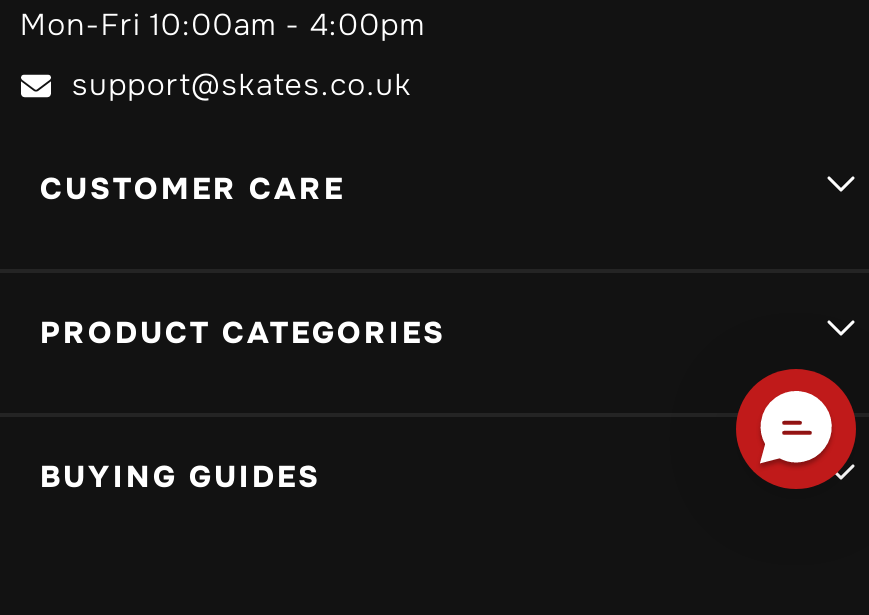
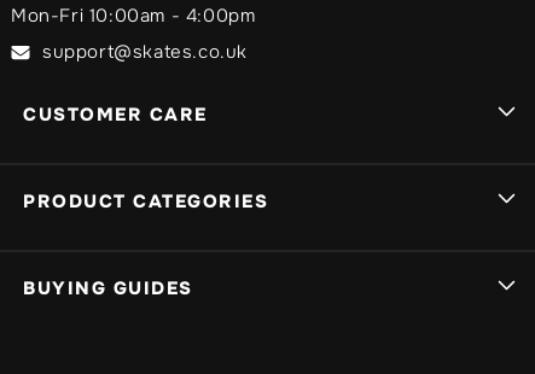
- [image]
